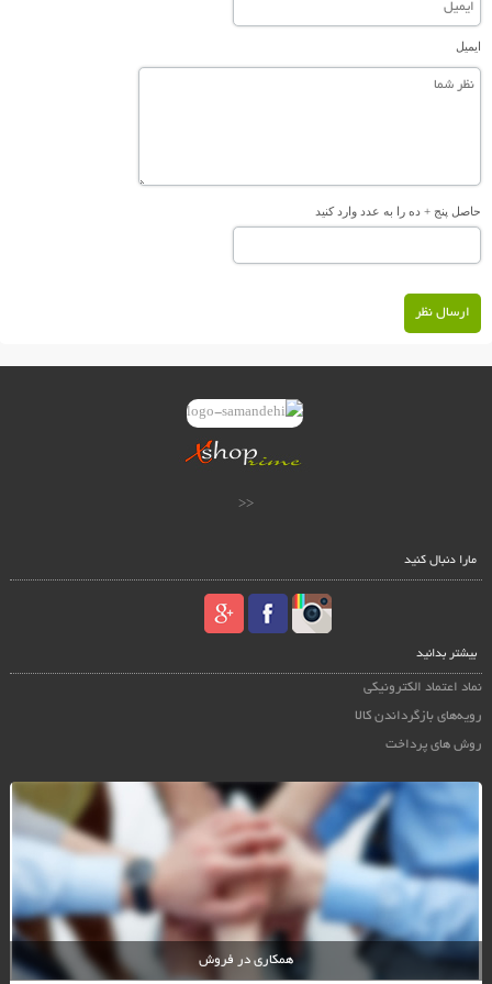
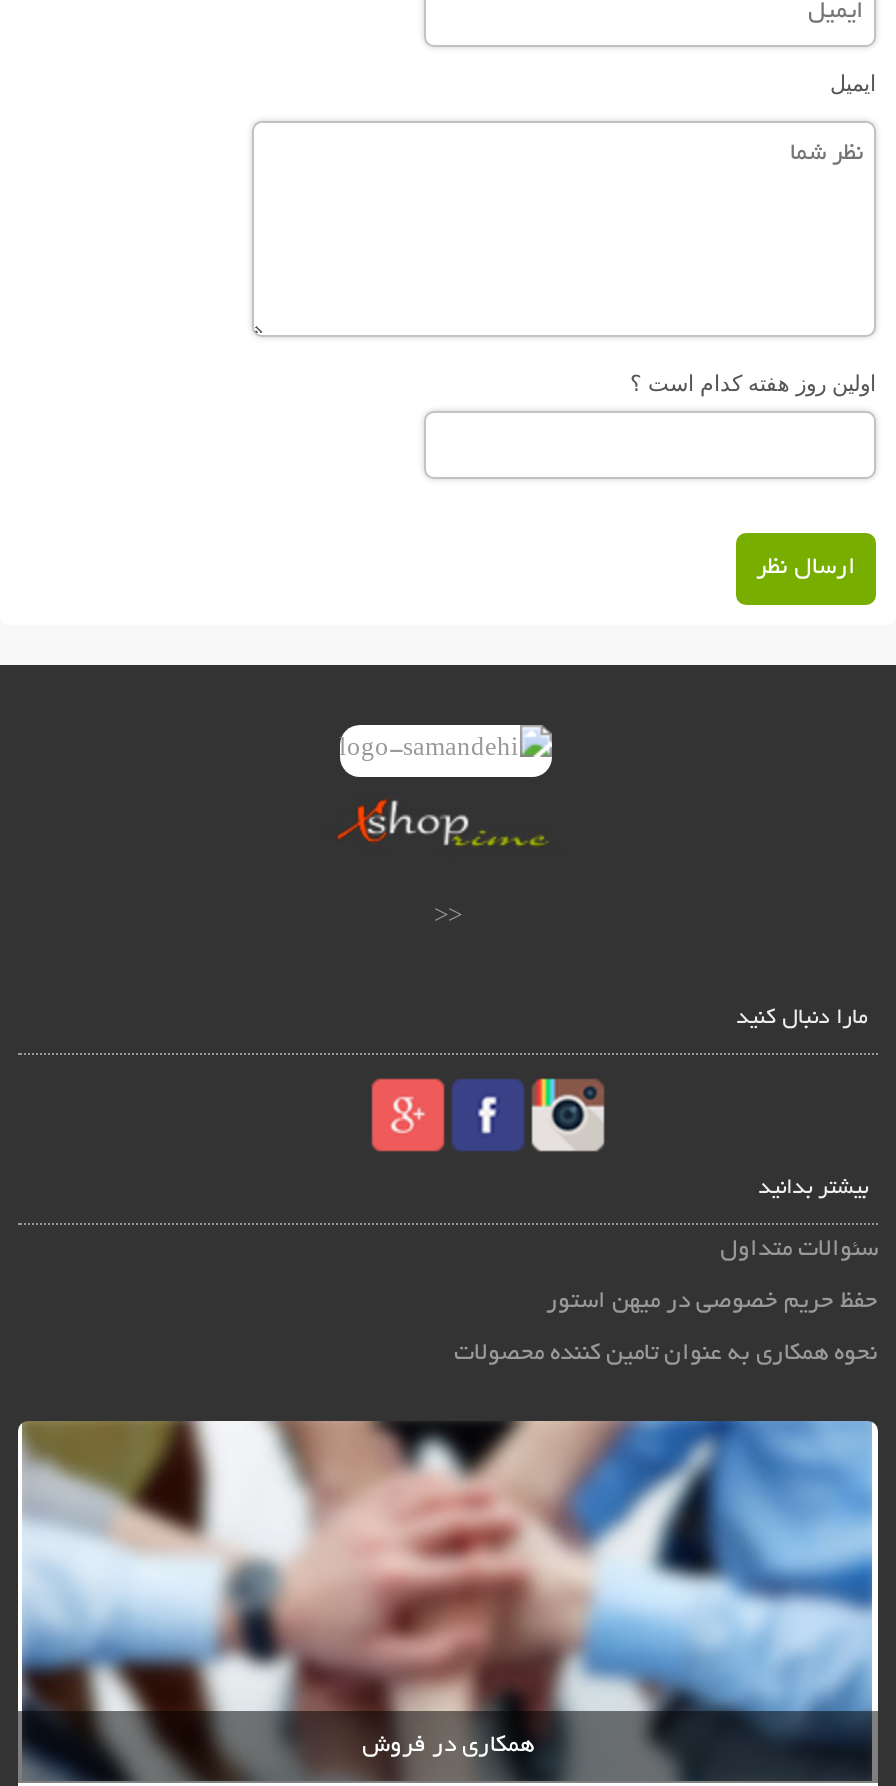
- حاصل پنج + ده را به عدد وارد کنید
+ اولین روز هفته کدام است ؟

- نماد اعتماد الکترونیکی
+ سئوالات متداول

- رویه‌های بازگرداندن کالا
+ حفظ حریم خصوصی در میهن استور

- روش های پرداخت
+ نحوه همکاری به عنوان تامین کننده محصولات
